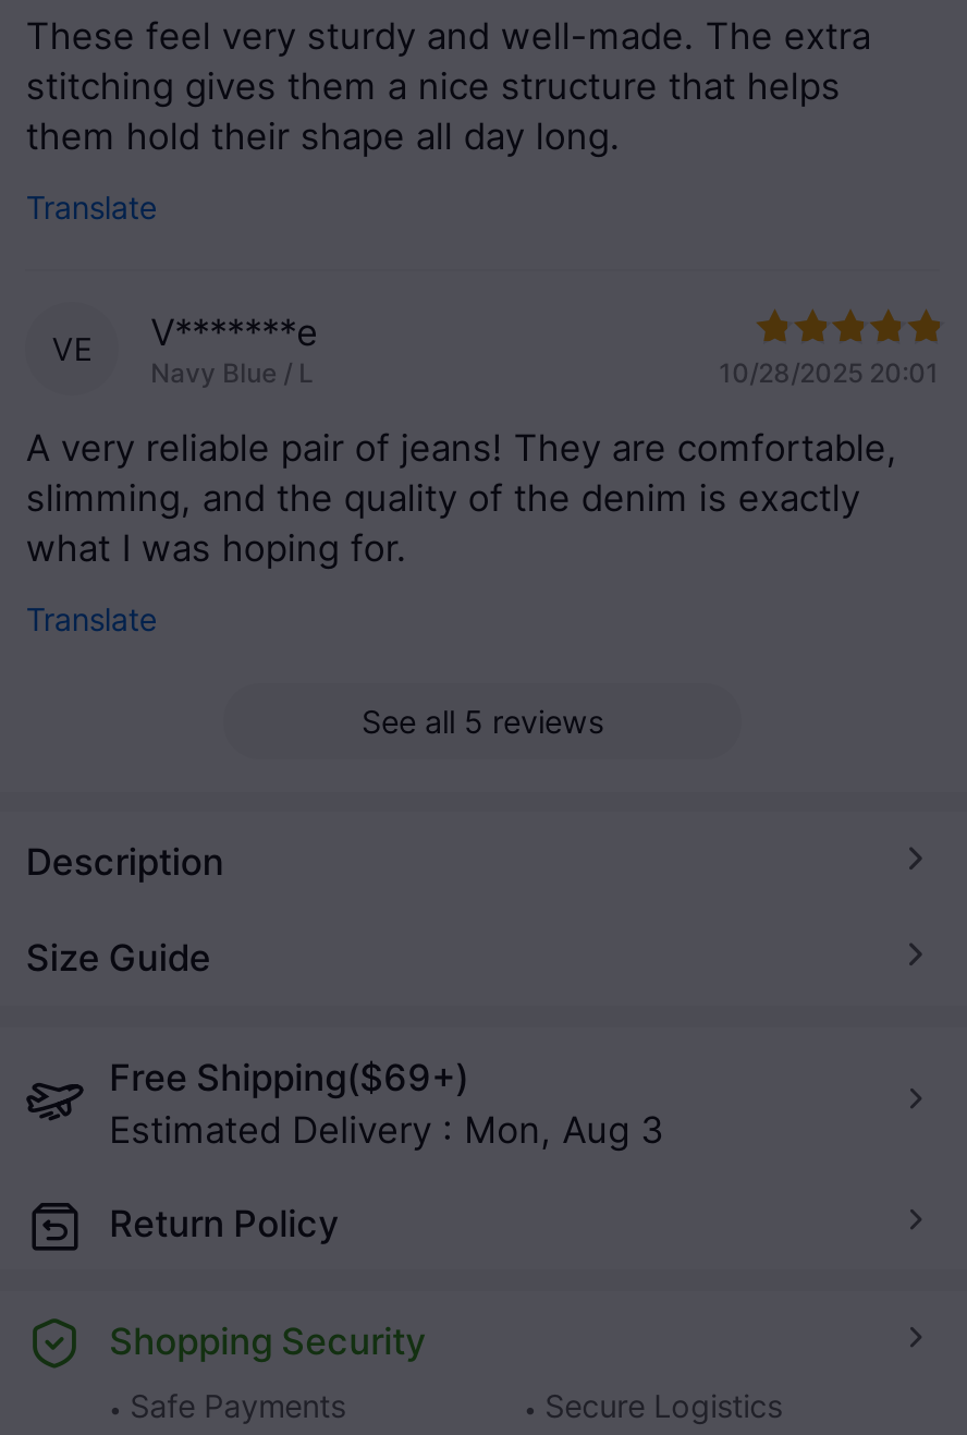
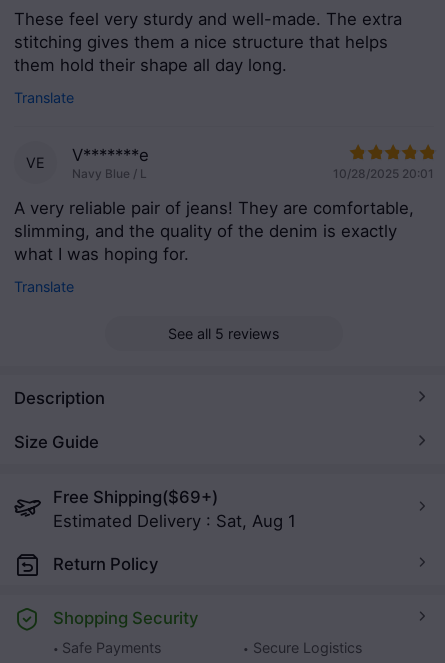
- Estimated Delivery: Mon, Aug 3
+ Estimated Delivery: Sat, Aug 1
